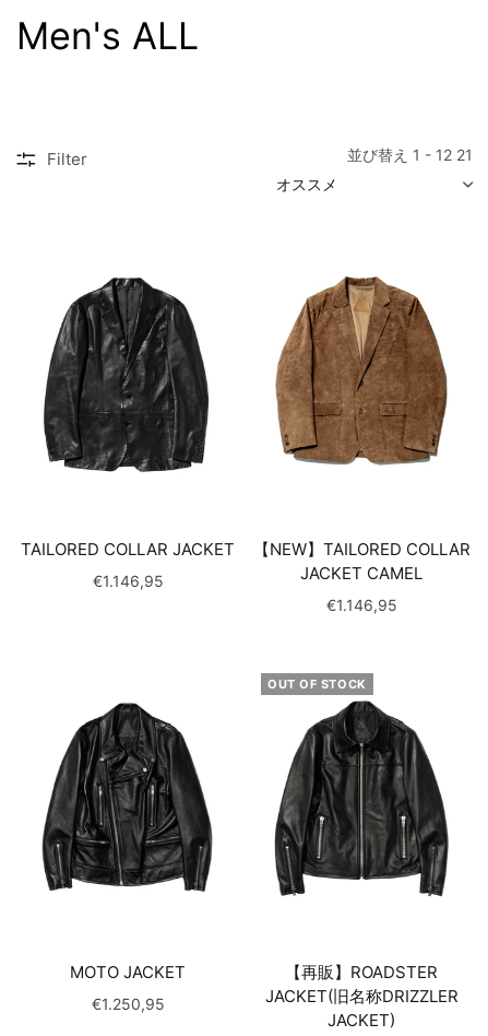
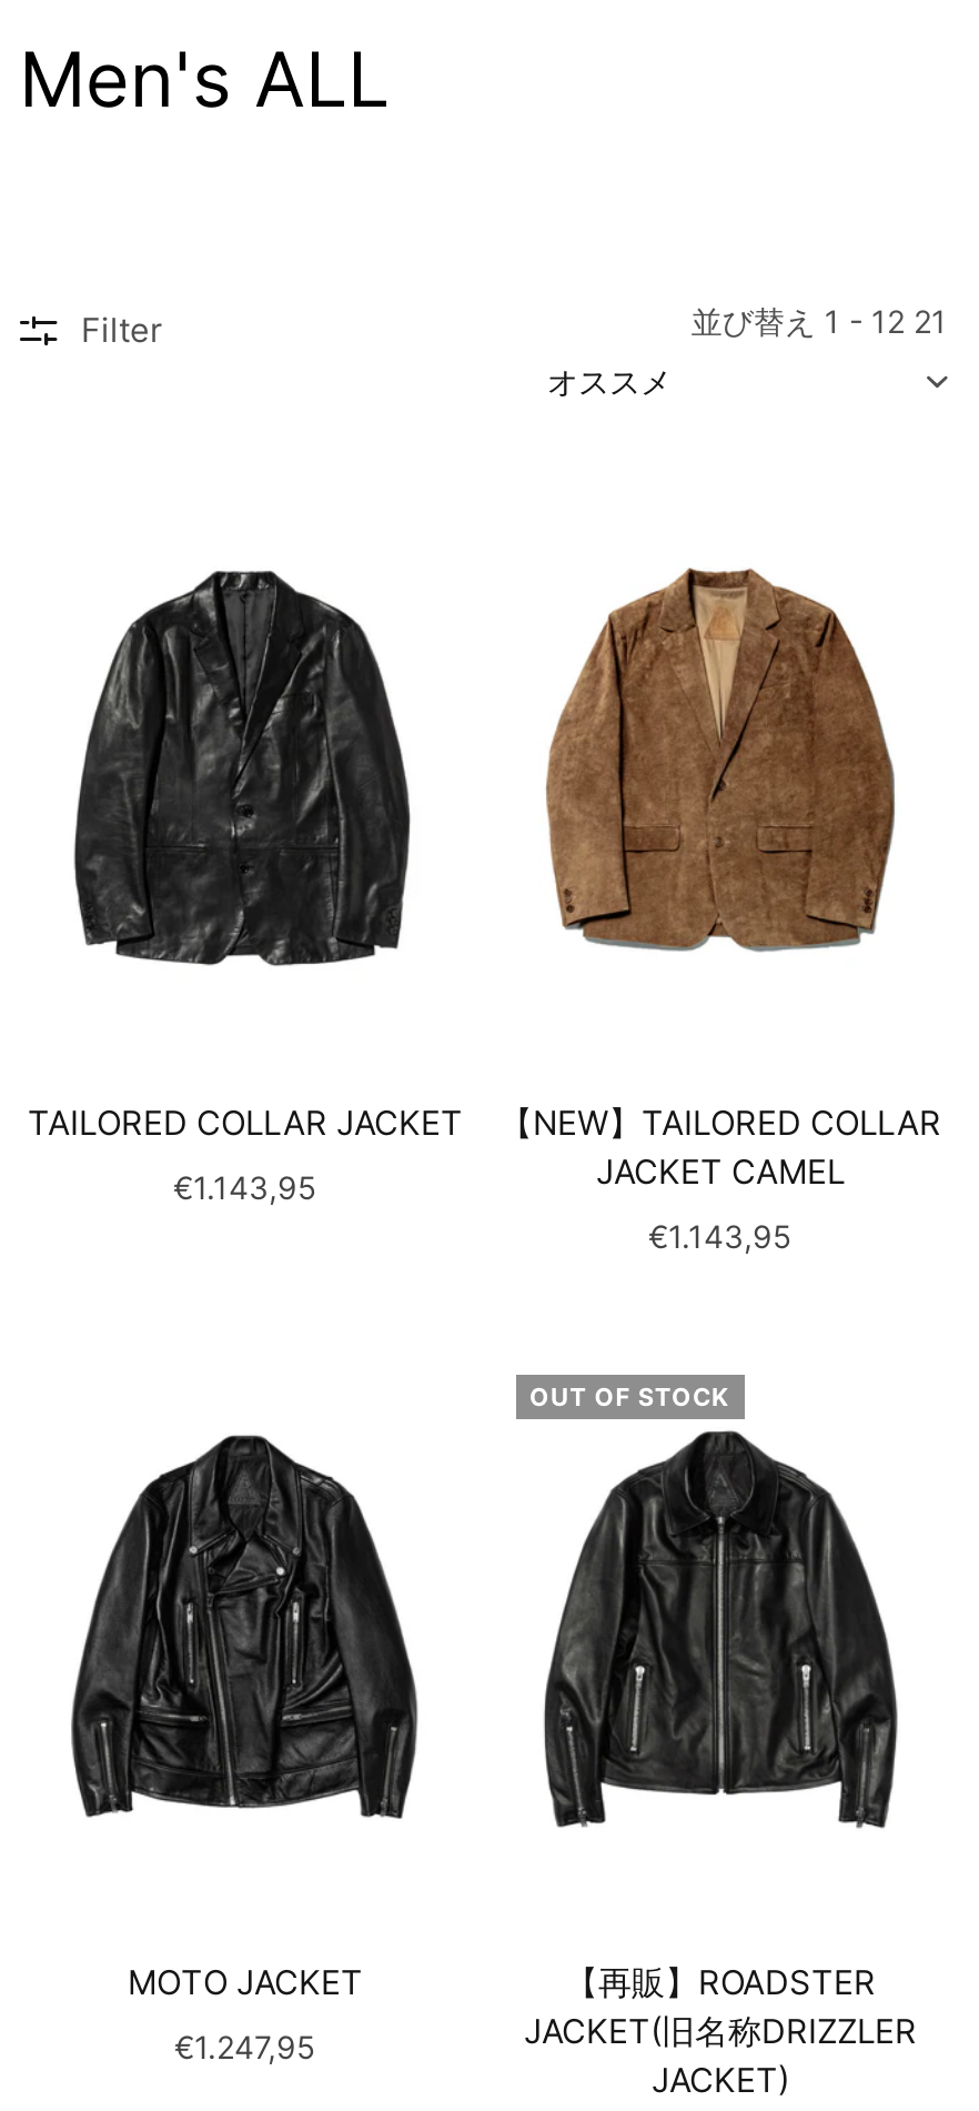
- €1.146,95
+ €1.143,95

- €1.146,95
+ €1.143,95

- €1.250,95
+ €1.247,95
